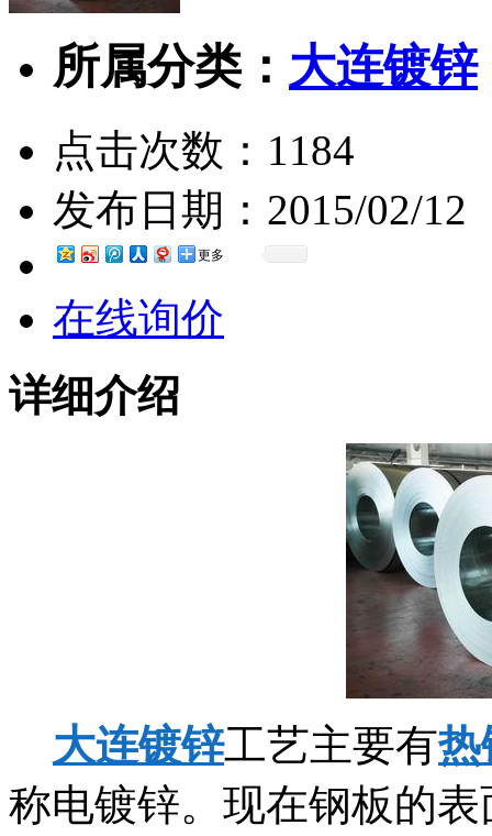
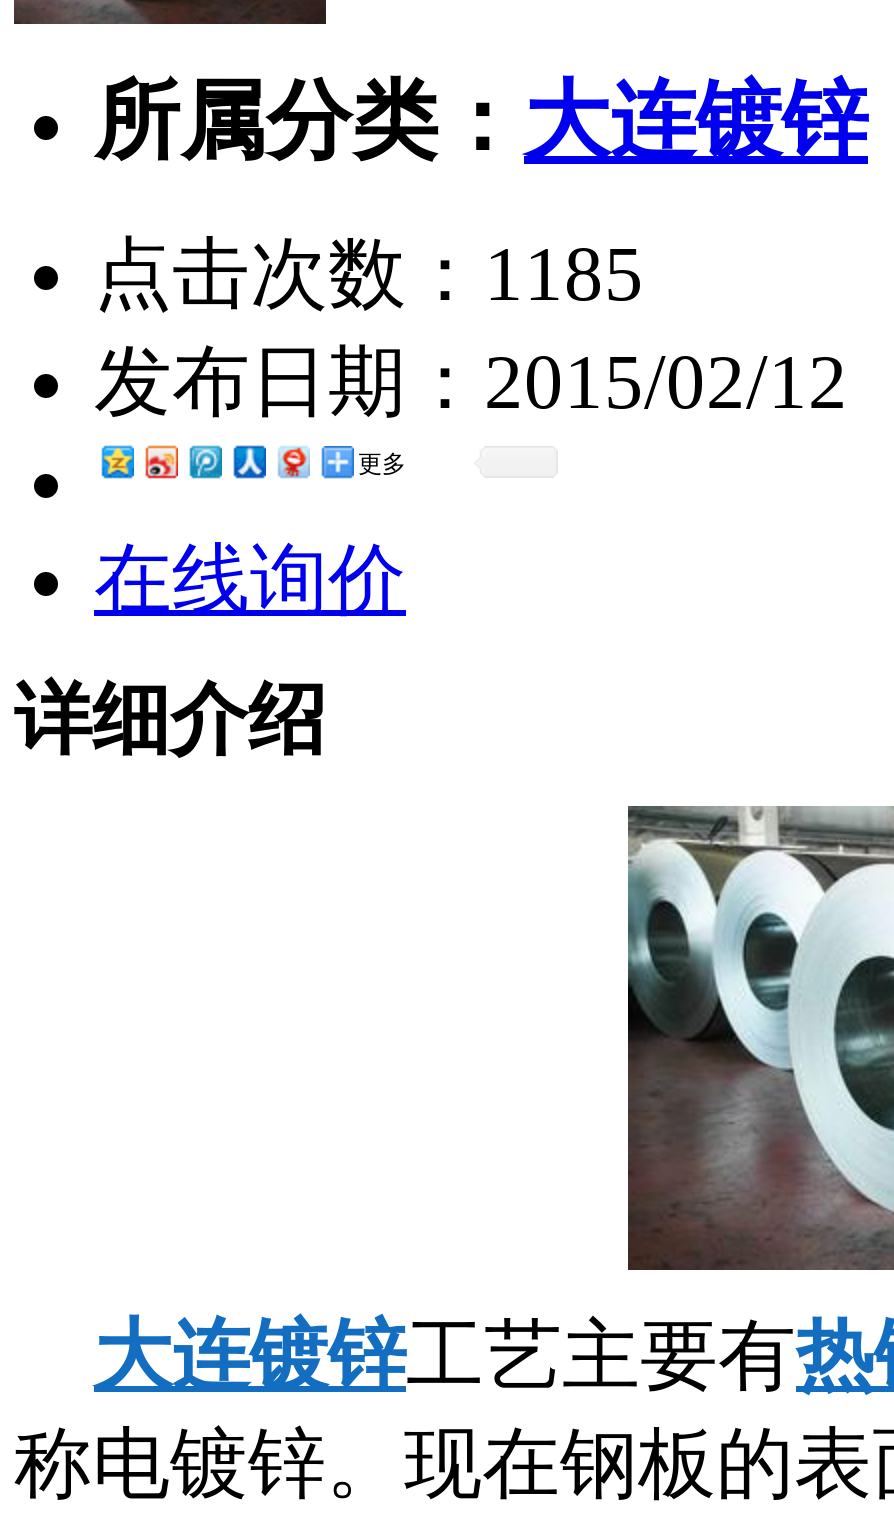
- 点击次数：1184
+ 点击次数：1185
